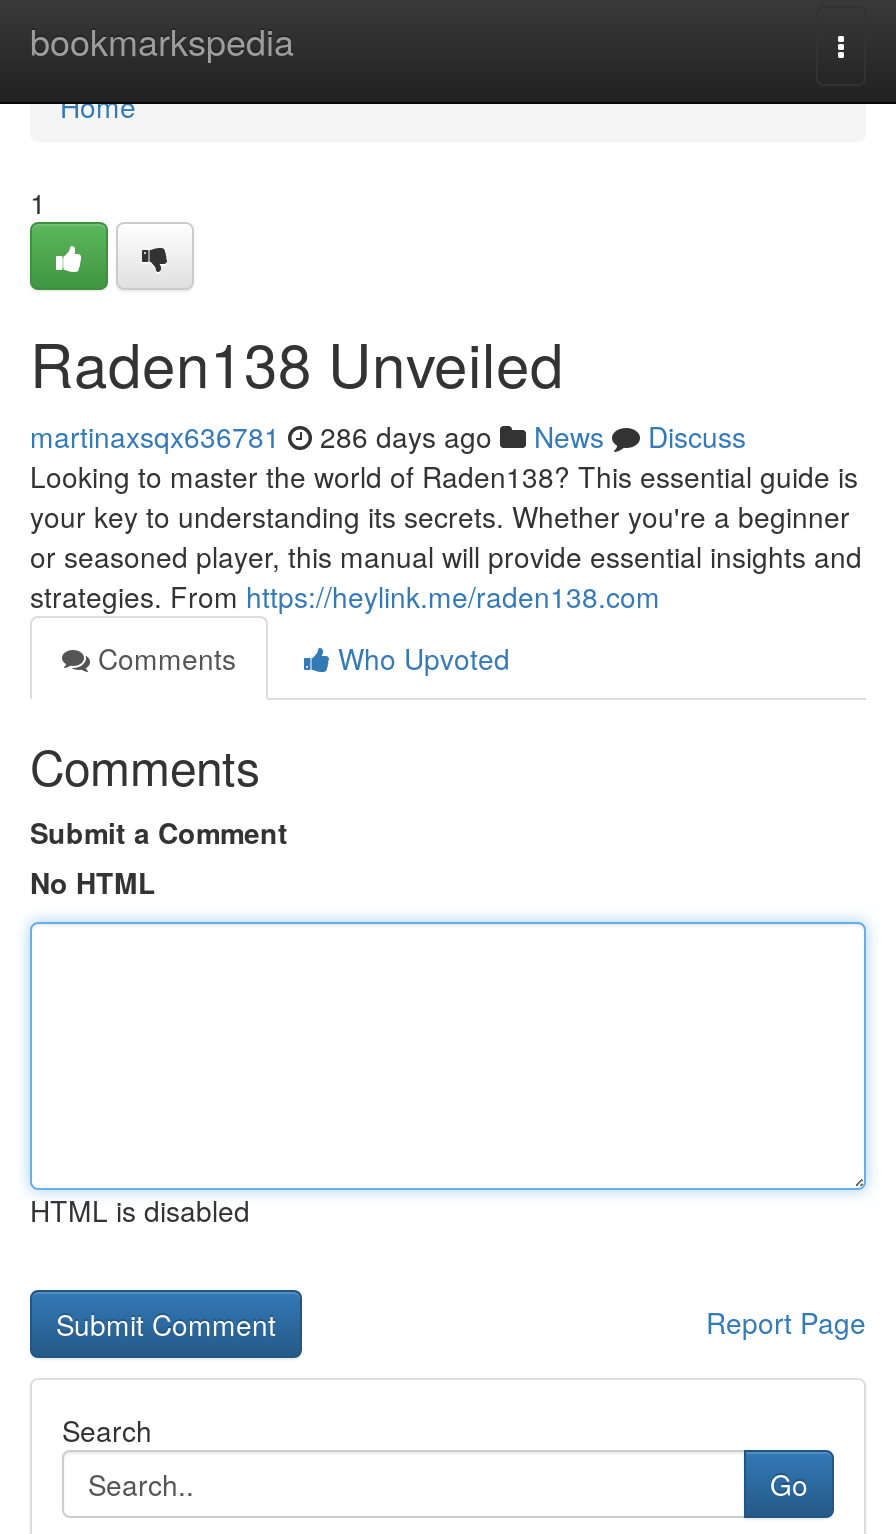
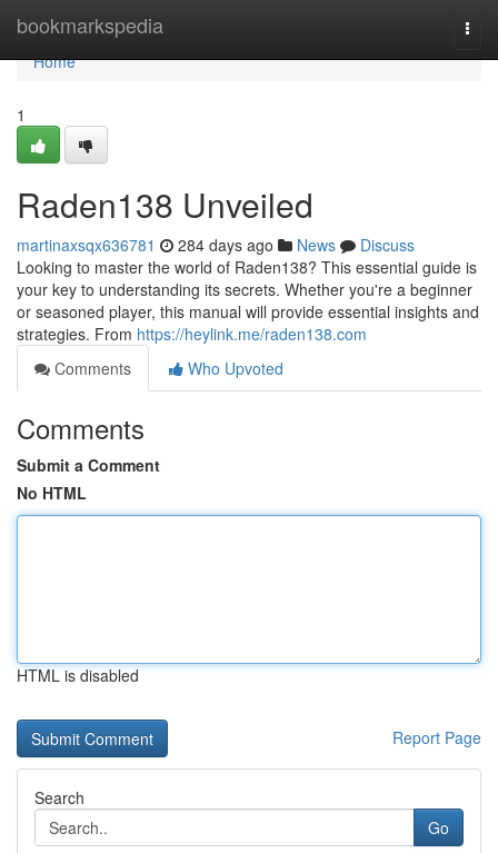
- martinaxsqx636781 286 days ago News Discuss
+ martinaxsqx636781 284 days ago News Discuss
